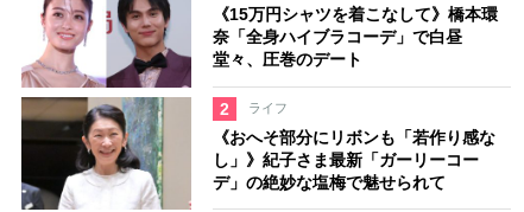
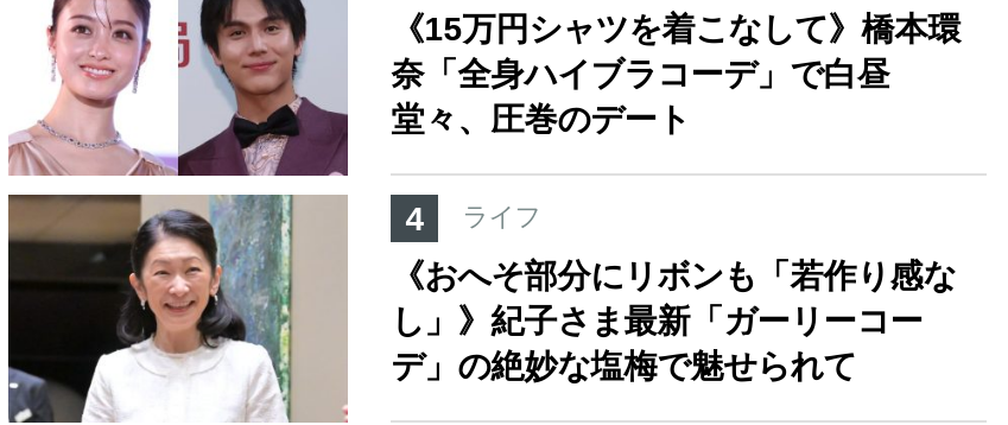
- 2 ライフ
+ 4 ライフ
